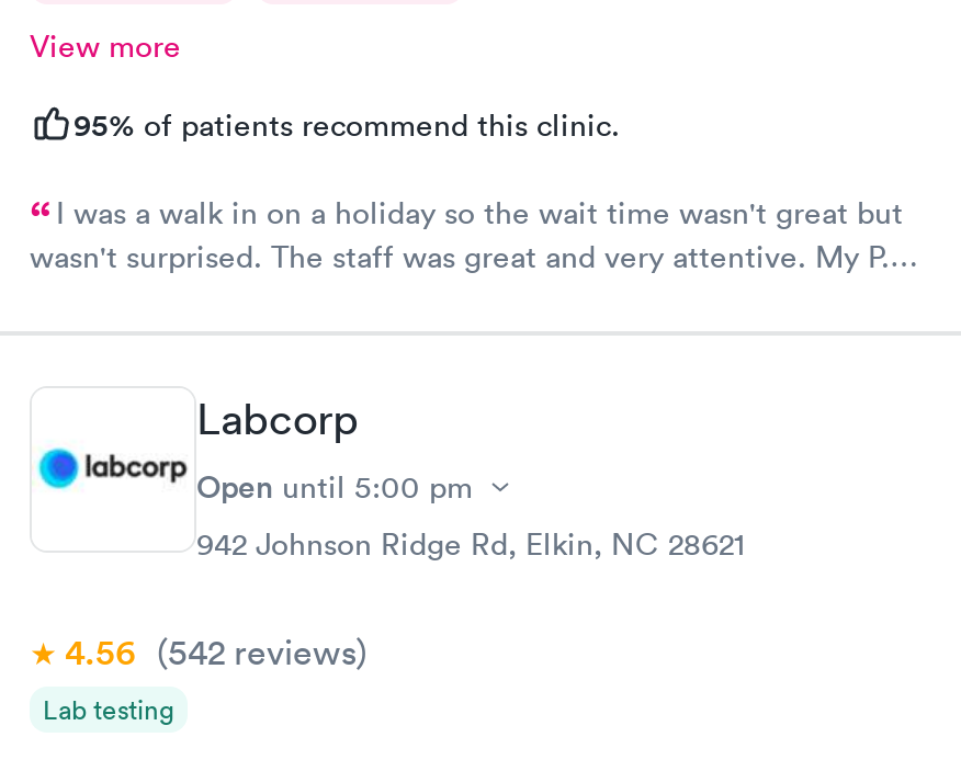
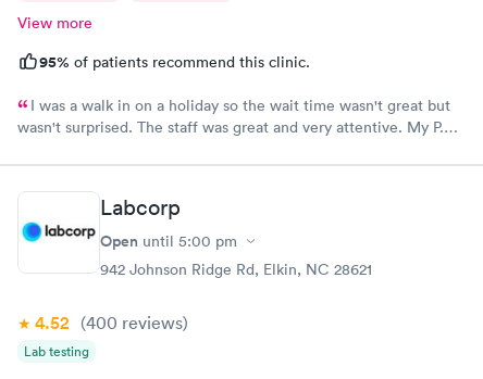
- 4.56 (542 reviews)
+ 4.52 (400 reviews)
